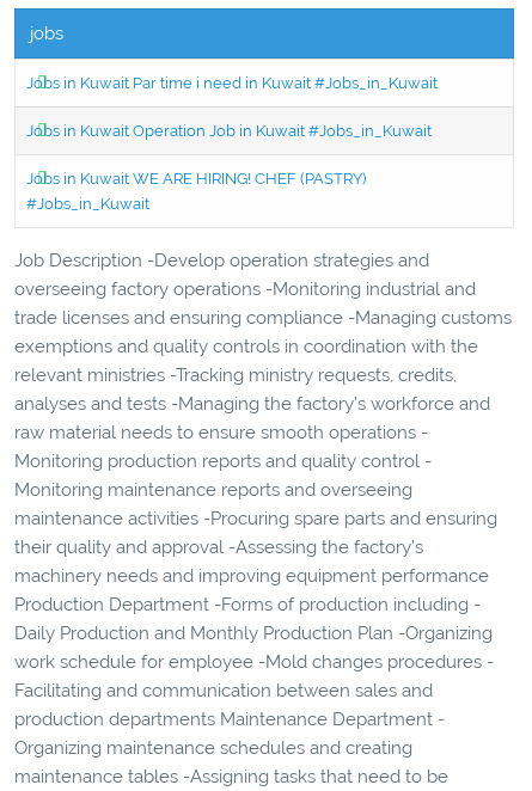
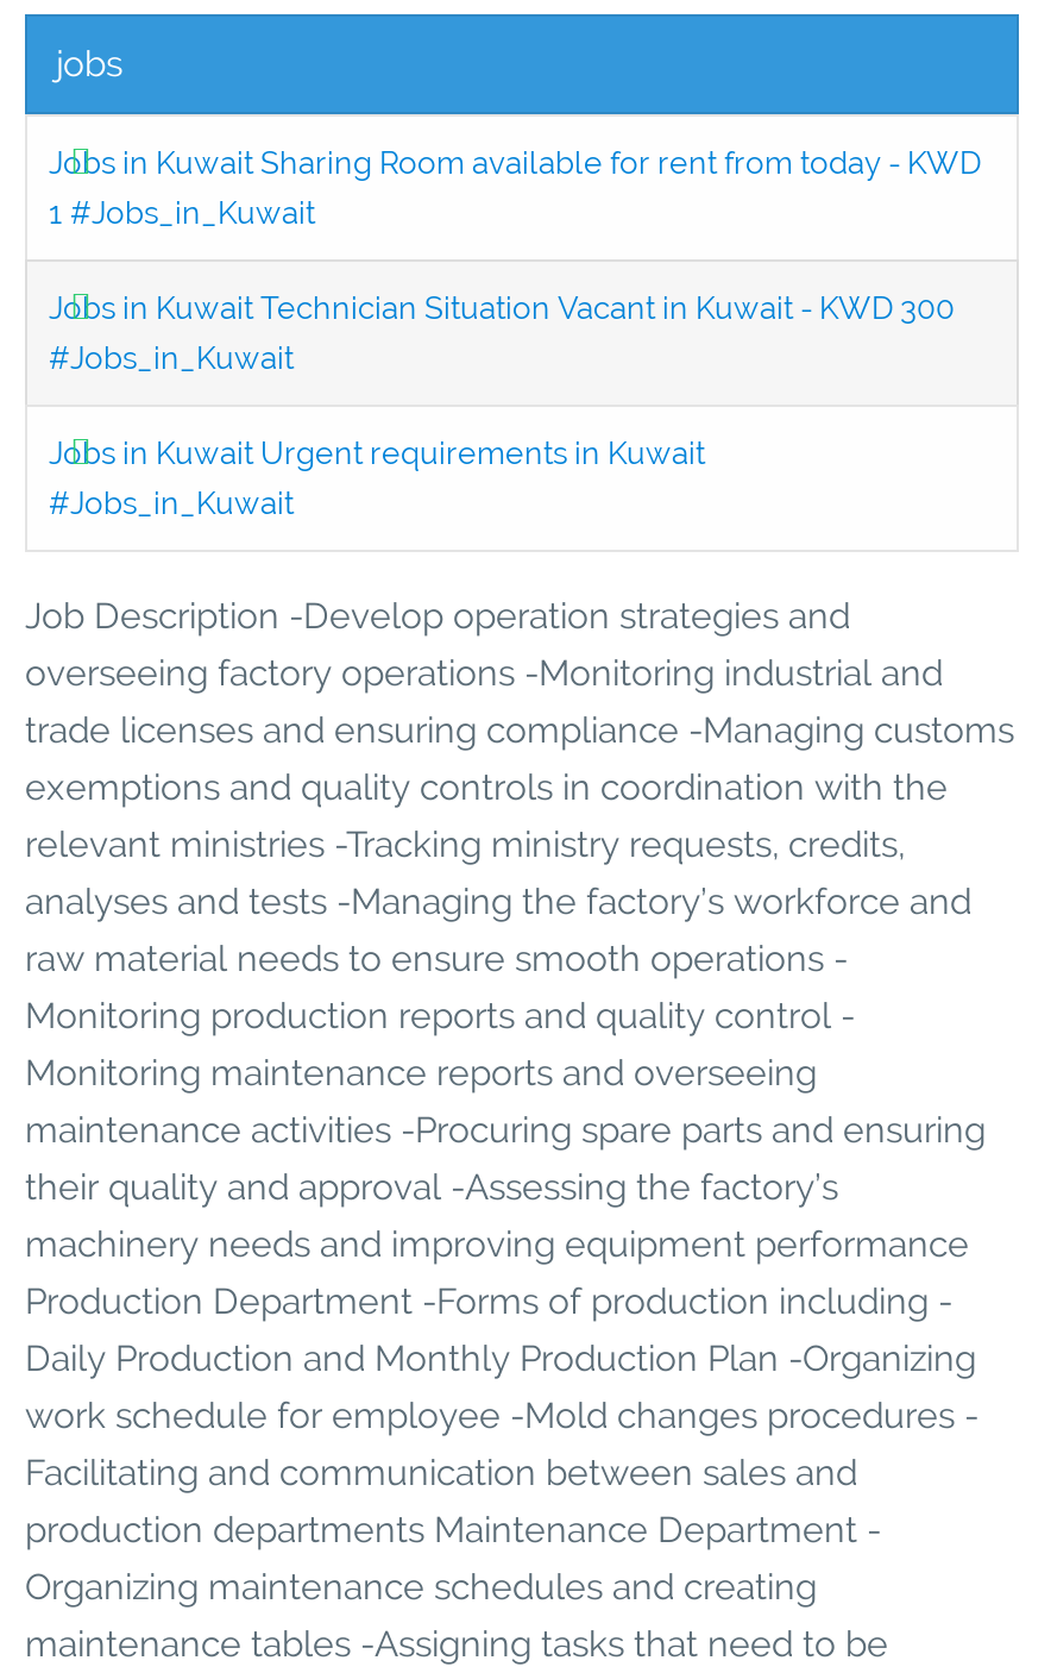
- Jobs in Kuwait Par time i need in Kuwait #Jobs_in_Kuwait
+ Jobs in Kuwait Sharing Room available for rent from today - KWD
+ 1 #Jobs_in_Kuwait

- Jobs in Kuwait Operation Job in Kuwait #Jobs_in_Kuwait
+ Jobs in Kuwait Technician Situation Vacant in Kuwait - KWD 300
+ #Jobs_in_Kuwait

- Jobs in Kuwait WE ARE HIRING! CHEF (PASTRY)
+ Jobs in Kuwait Urgent requirements in Kuwait
